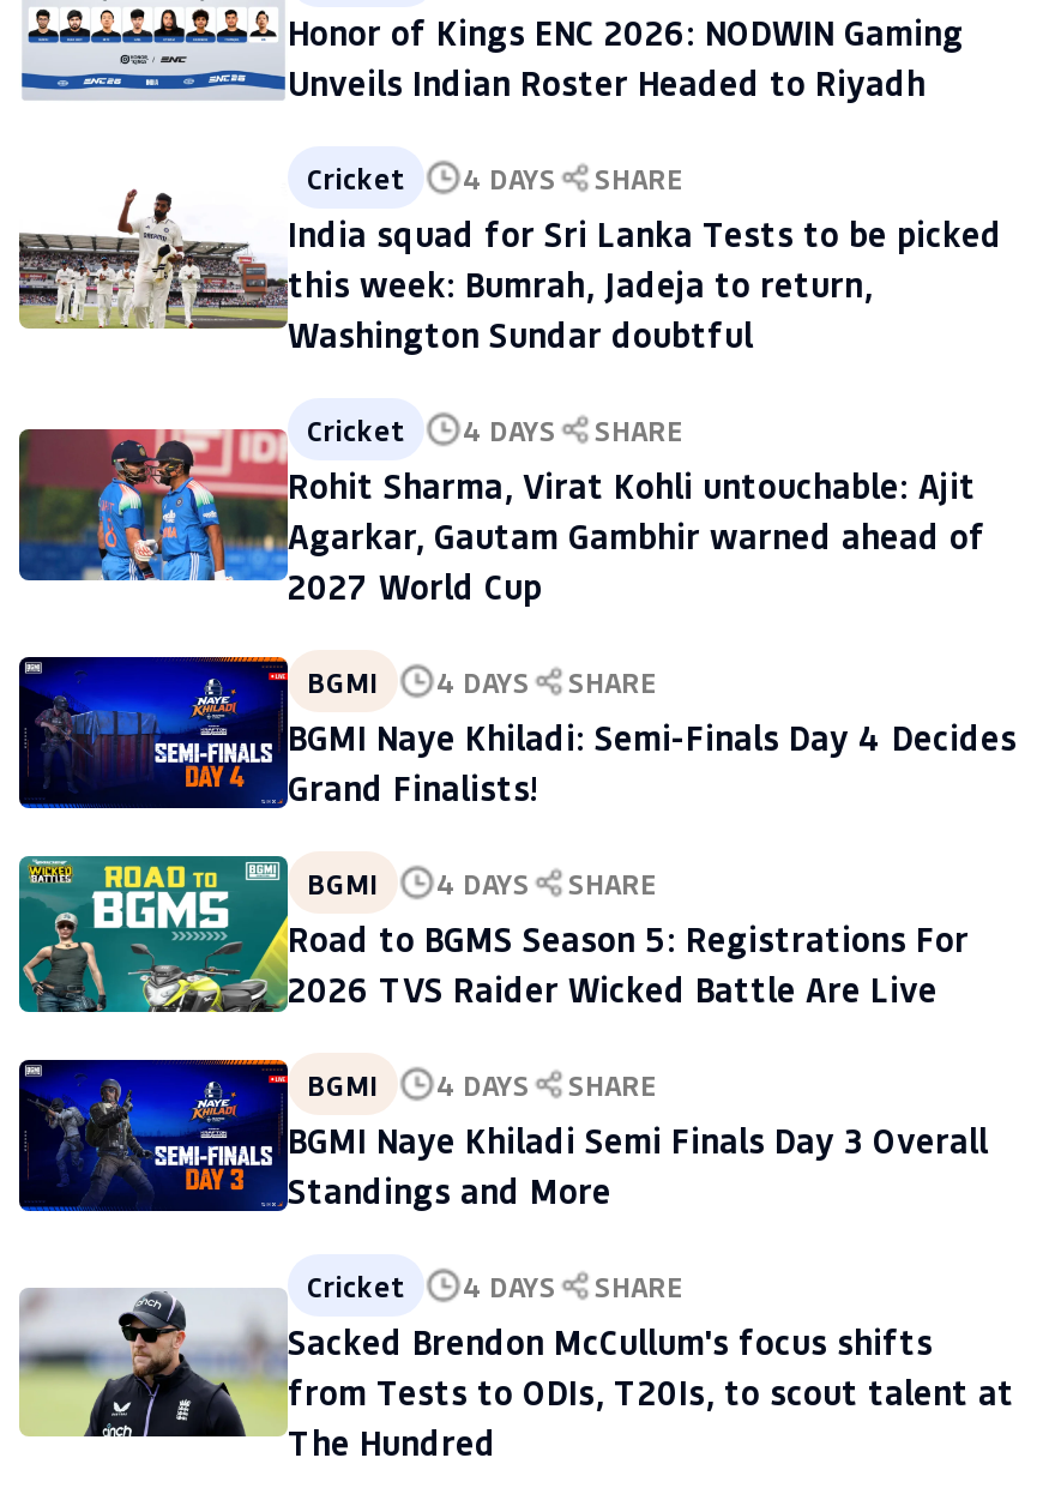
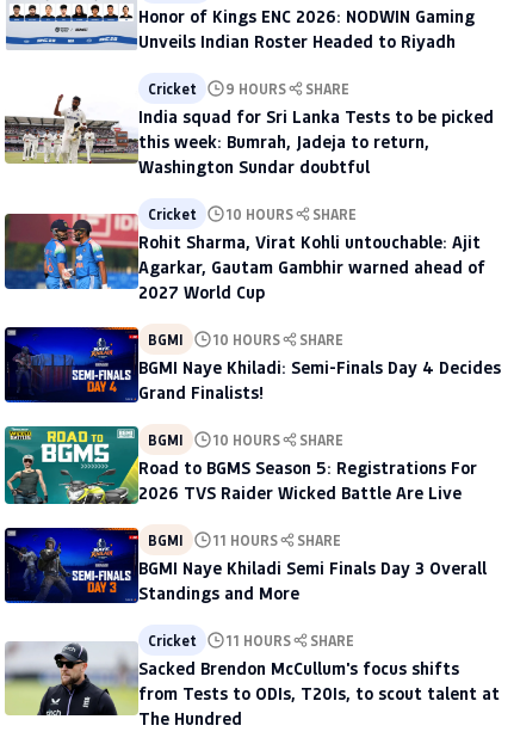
- Cricket 4 DAYS SHARE
+ Cricket 9 HOURS SHARE

- Cricket 4 DAYS SHARE
+ Cricket 10 HOURS SHARE

- BGMI 4 DAYS SHARE
+ BGMI 10 HOURS SHARE

- BGMI 4 DAYS SHARE
+ BGMI 10 HOURS SHARE

- BGMI 4 DAYS SHARE
+ BGMI 11 HOURS SHARE

- Cricket 4 DAYS SHARE
+ Cricket 11 HOURS SHARE
